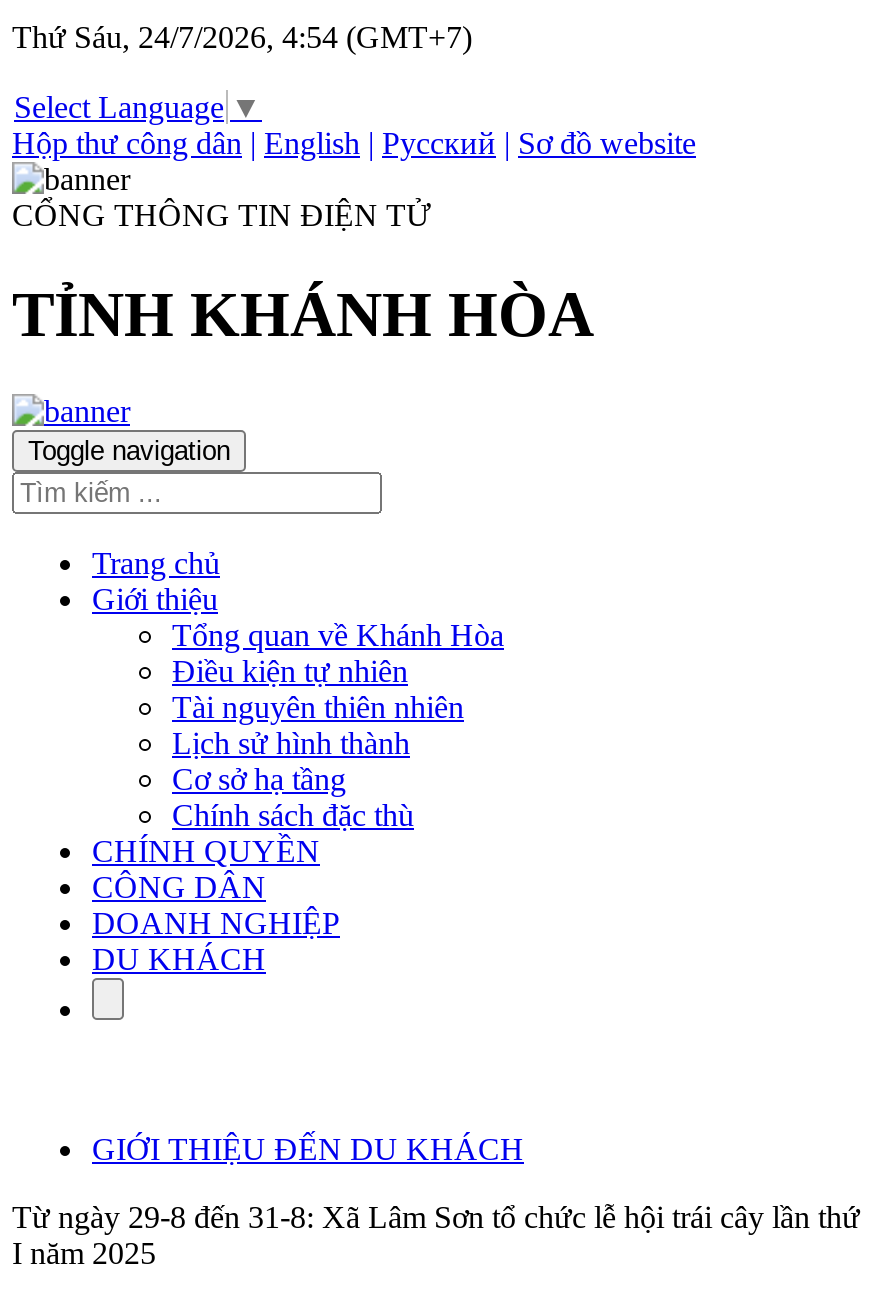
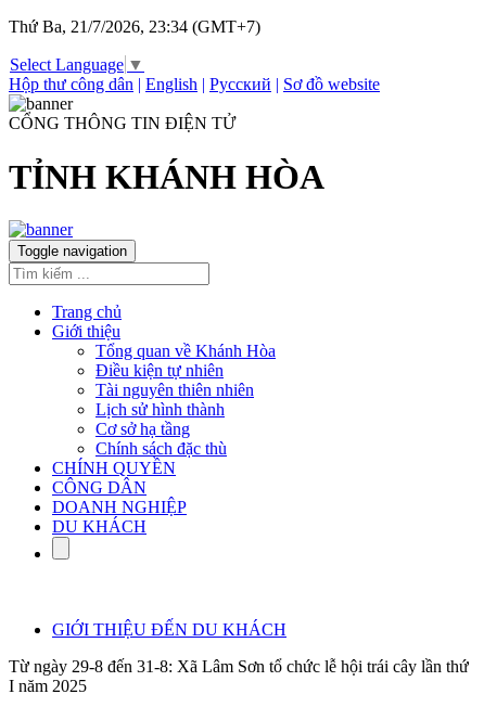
- Thứ Sáu, 24/7/2026, 4:54 (GMT+7)
+ Thứ Ba, 21/7/2026, 23:34 (GMT+7)
